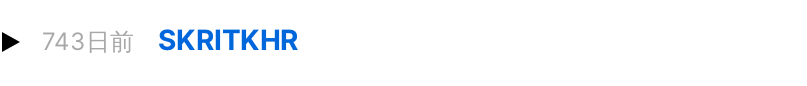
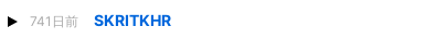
- 743日前 SKRITKHR
+ 741日前 SKRITKHR
